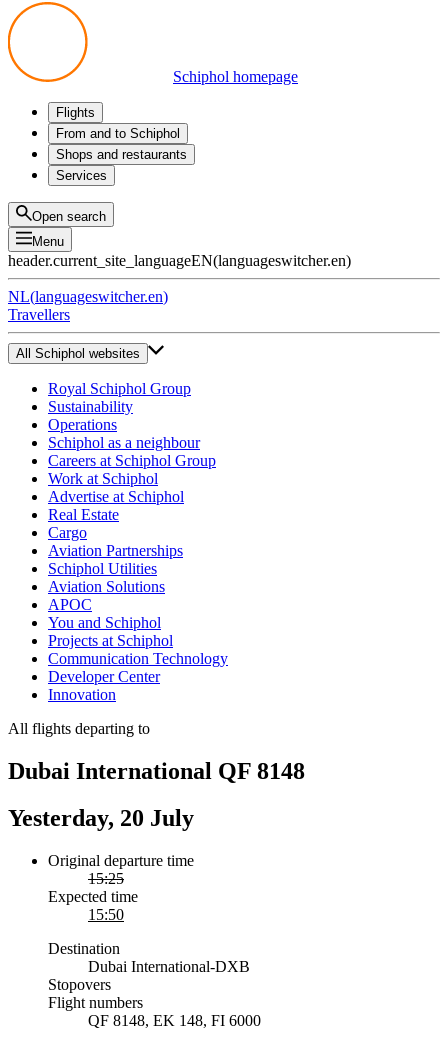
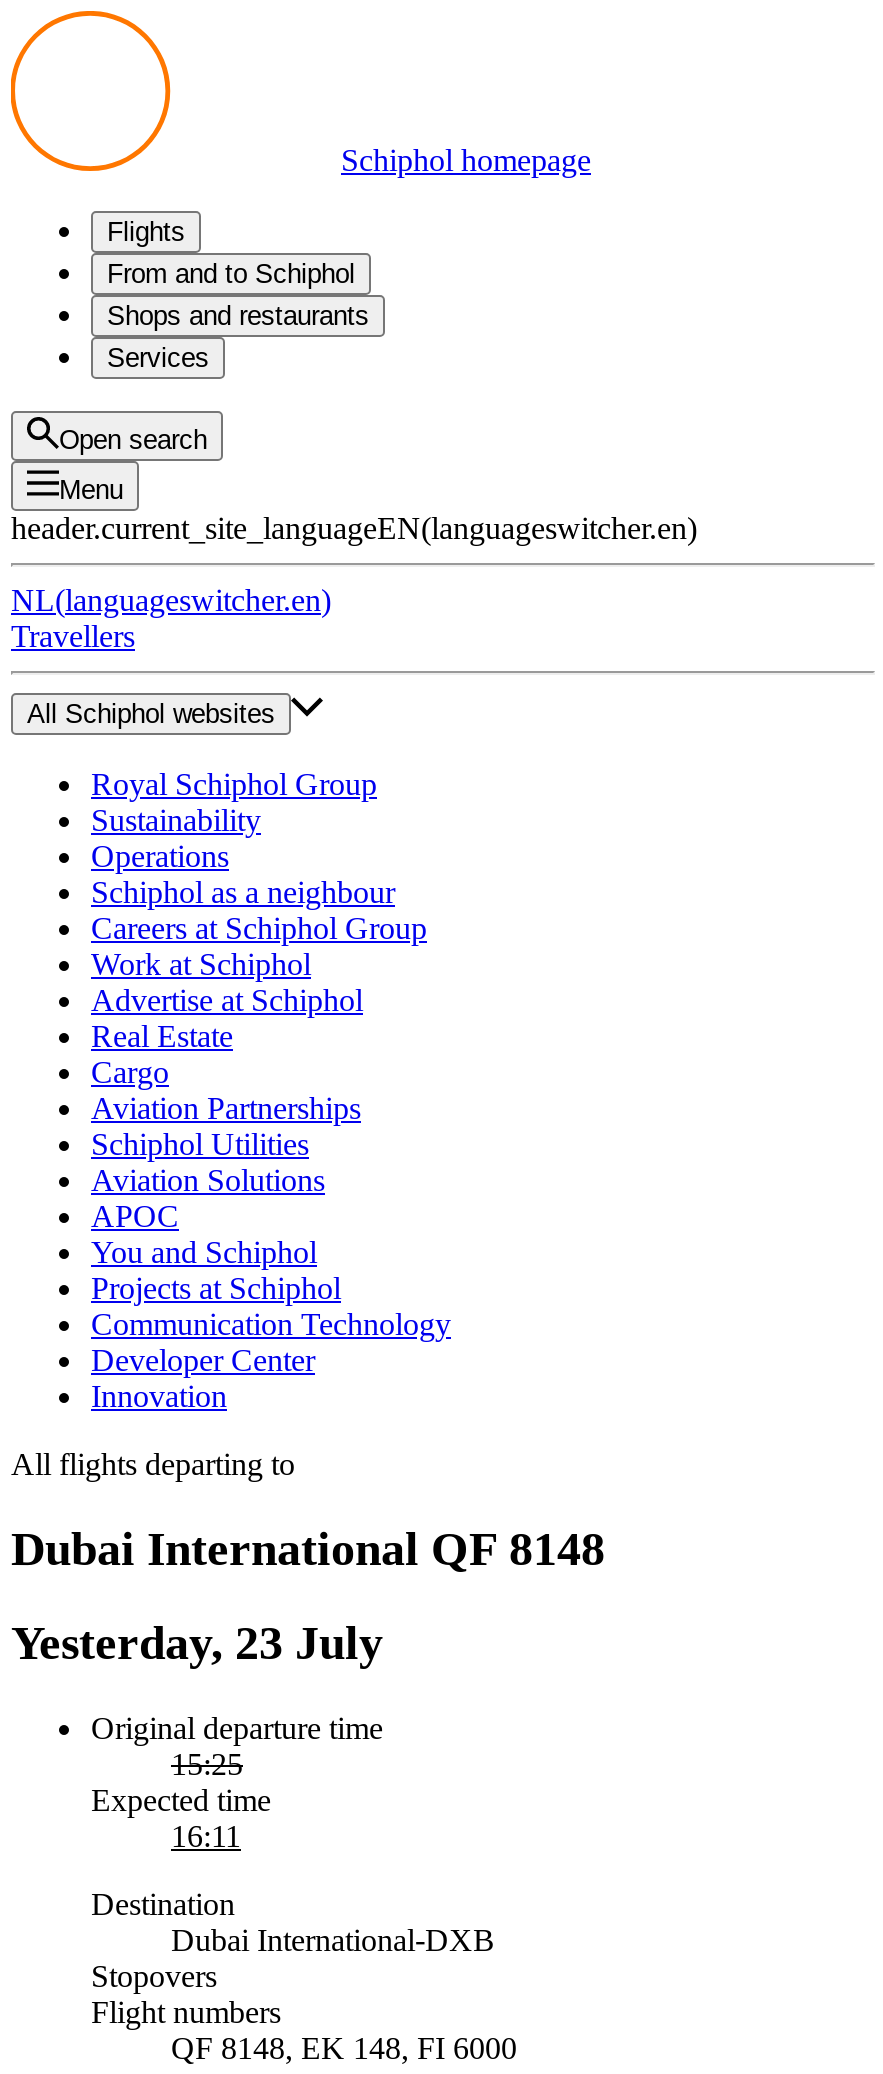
- Yesterday, 20 July
+ Yesterday, 23 July

- 15:50
+ 16:11
